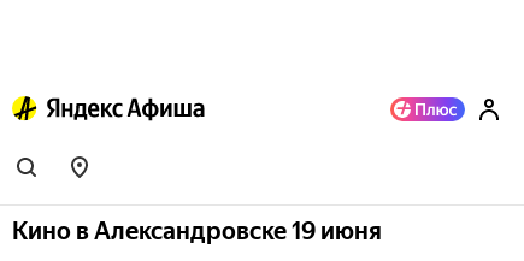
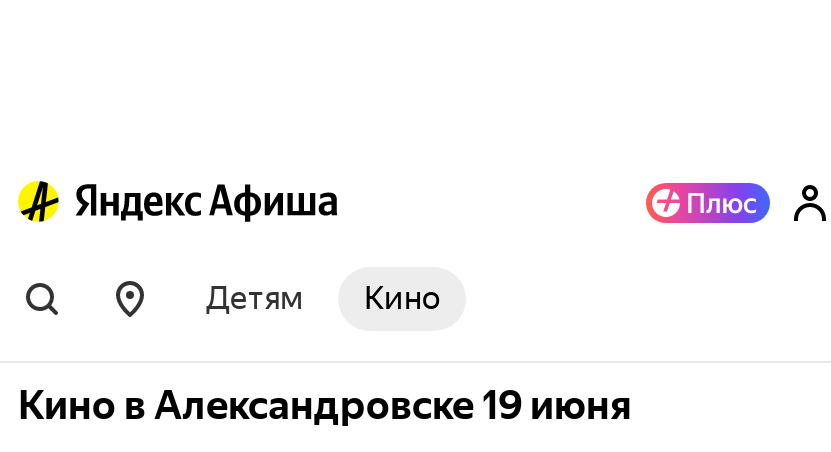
+ Детям
+ Кино
